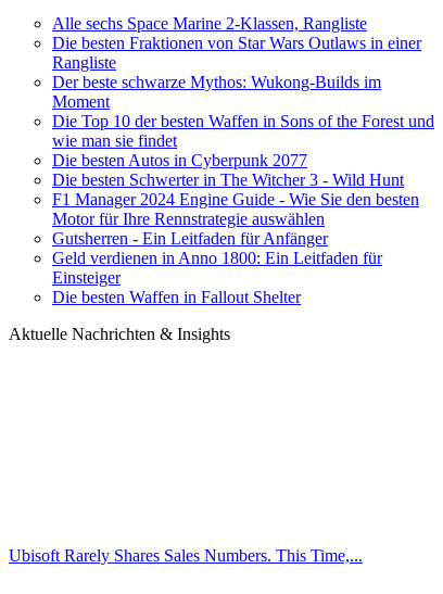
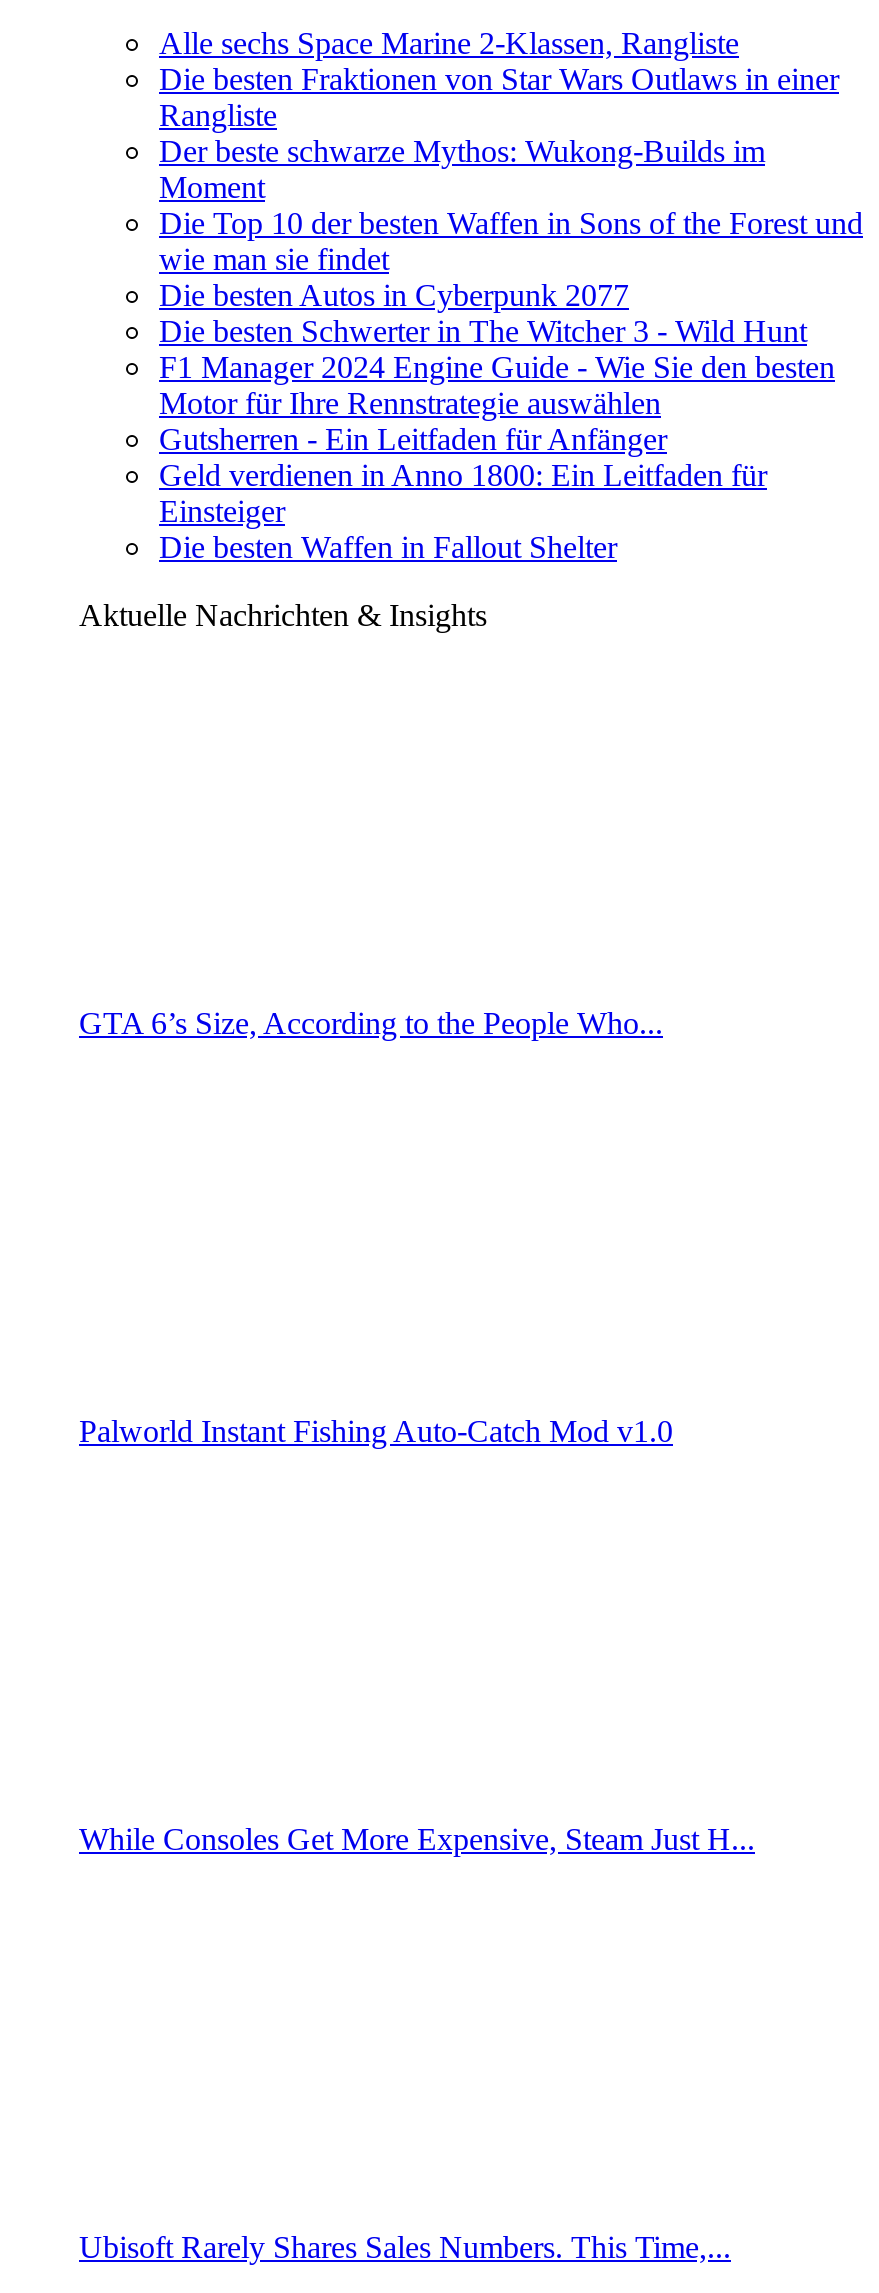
+ GTA 6’s Size, According to the People Who...

+ Palworld Instant Fishing Auto-Catch Mod v1.0

+ While Consoles Get More Expensive, Steam Just H...
